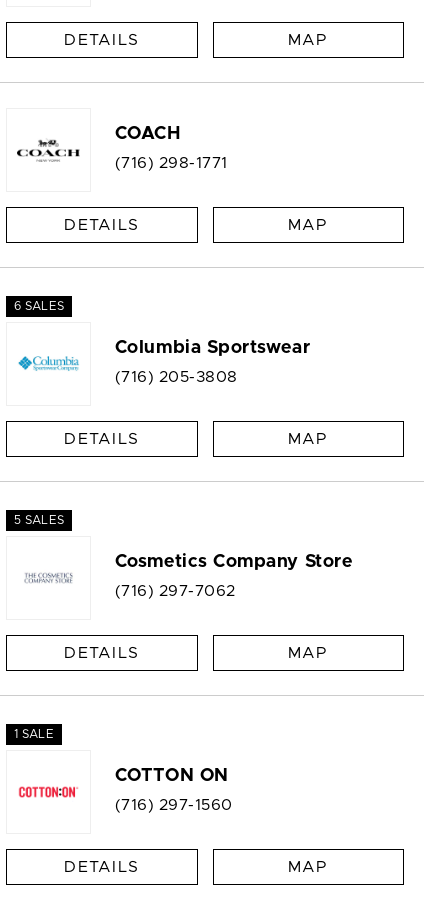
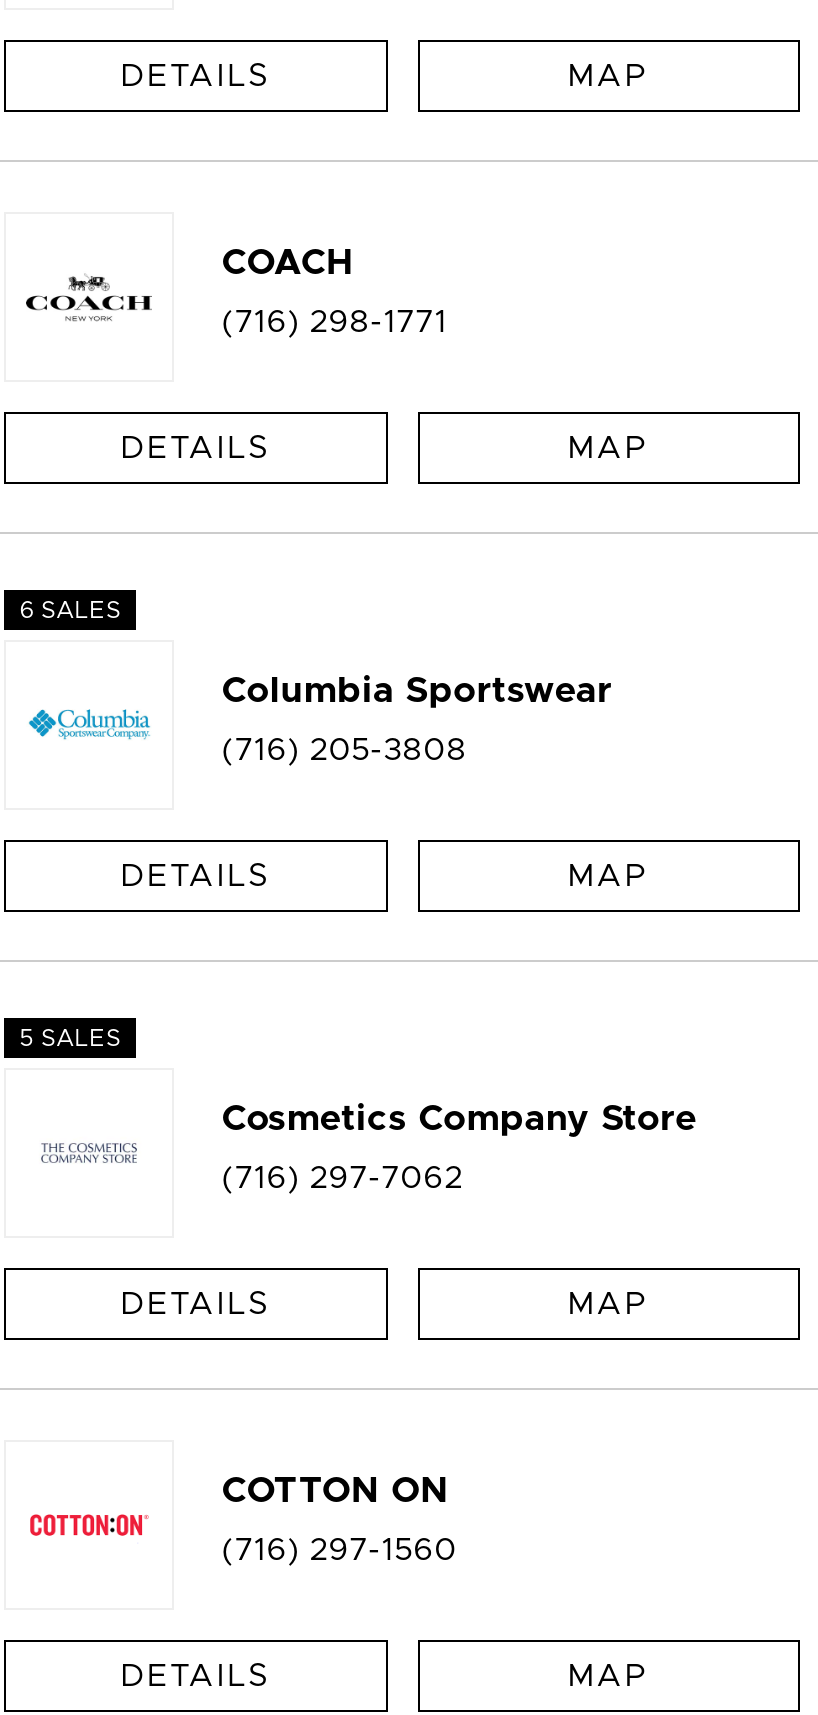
- 1 SALE
